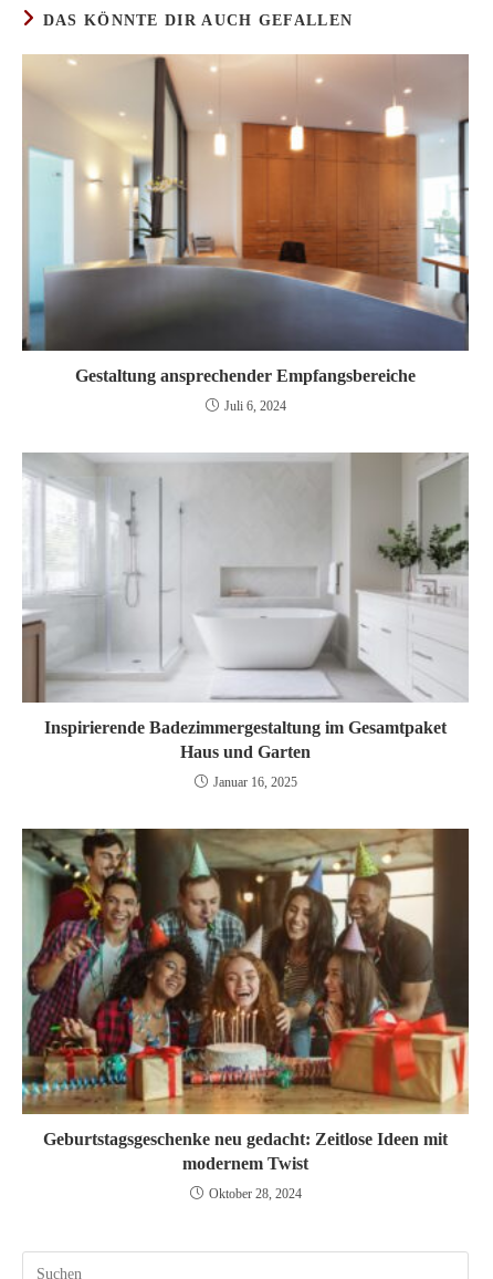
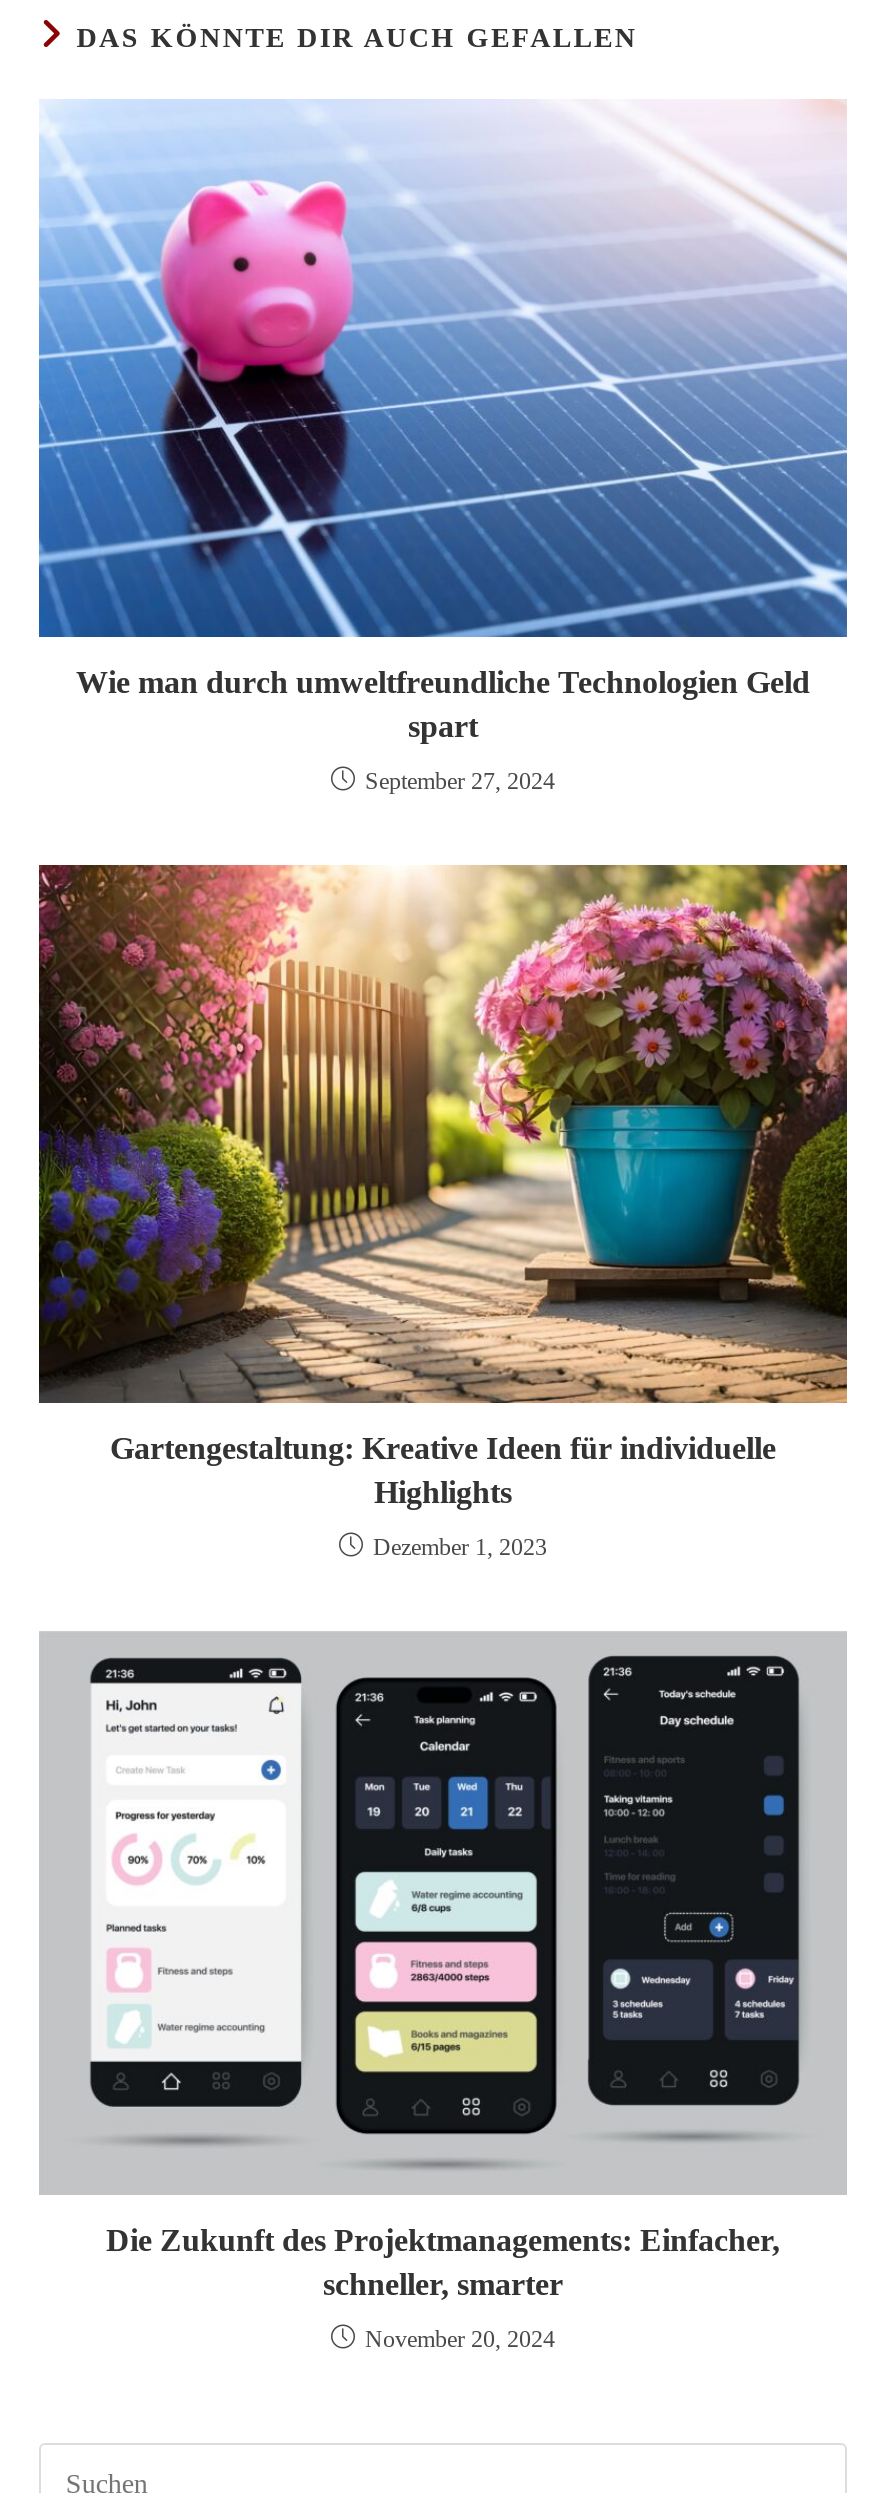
- [image]
- Gestaltung ansprechender Empfangsbereiche
+ [image]
+ Wie man durch umweltfreundliche Technologien Geld
+ spart

- Juli 6, 2024
+ September 27, 2024

- [image]
- Inspirierende Badezimmergestaltung im Gesamtpaket
- Haus und Garten
+ [image]
+ Gartengestaltung: Kreative Ideen für individuelle
+ Highlights

- Januar 16, 2025
+ Dezember 1, 2023

- [image]
- Geburtstagsgeschenke neu gedacht: Zeitlose Ideen mit
- modernem Twist
+ [image]
+ Die Zukunft des Projektmanagements: Einfacher,
+ schneller, smarter

- Oktober 28, 2024
+ November 20, 2024
